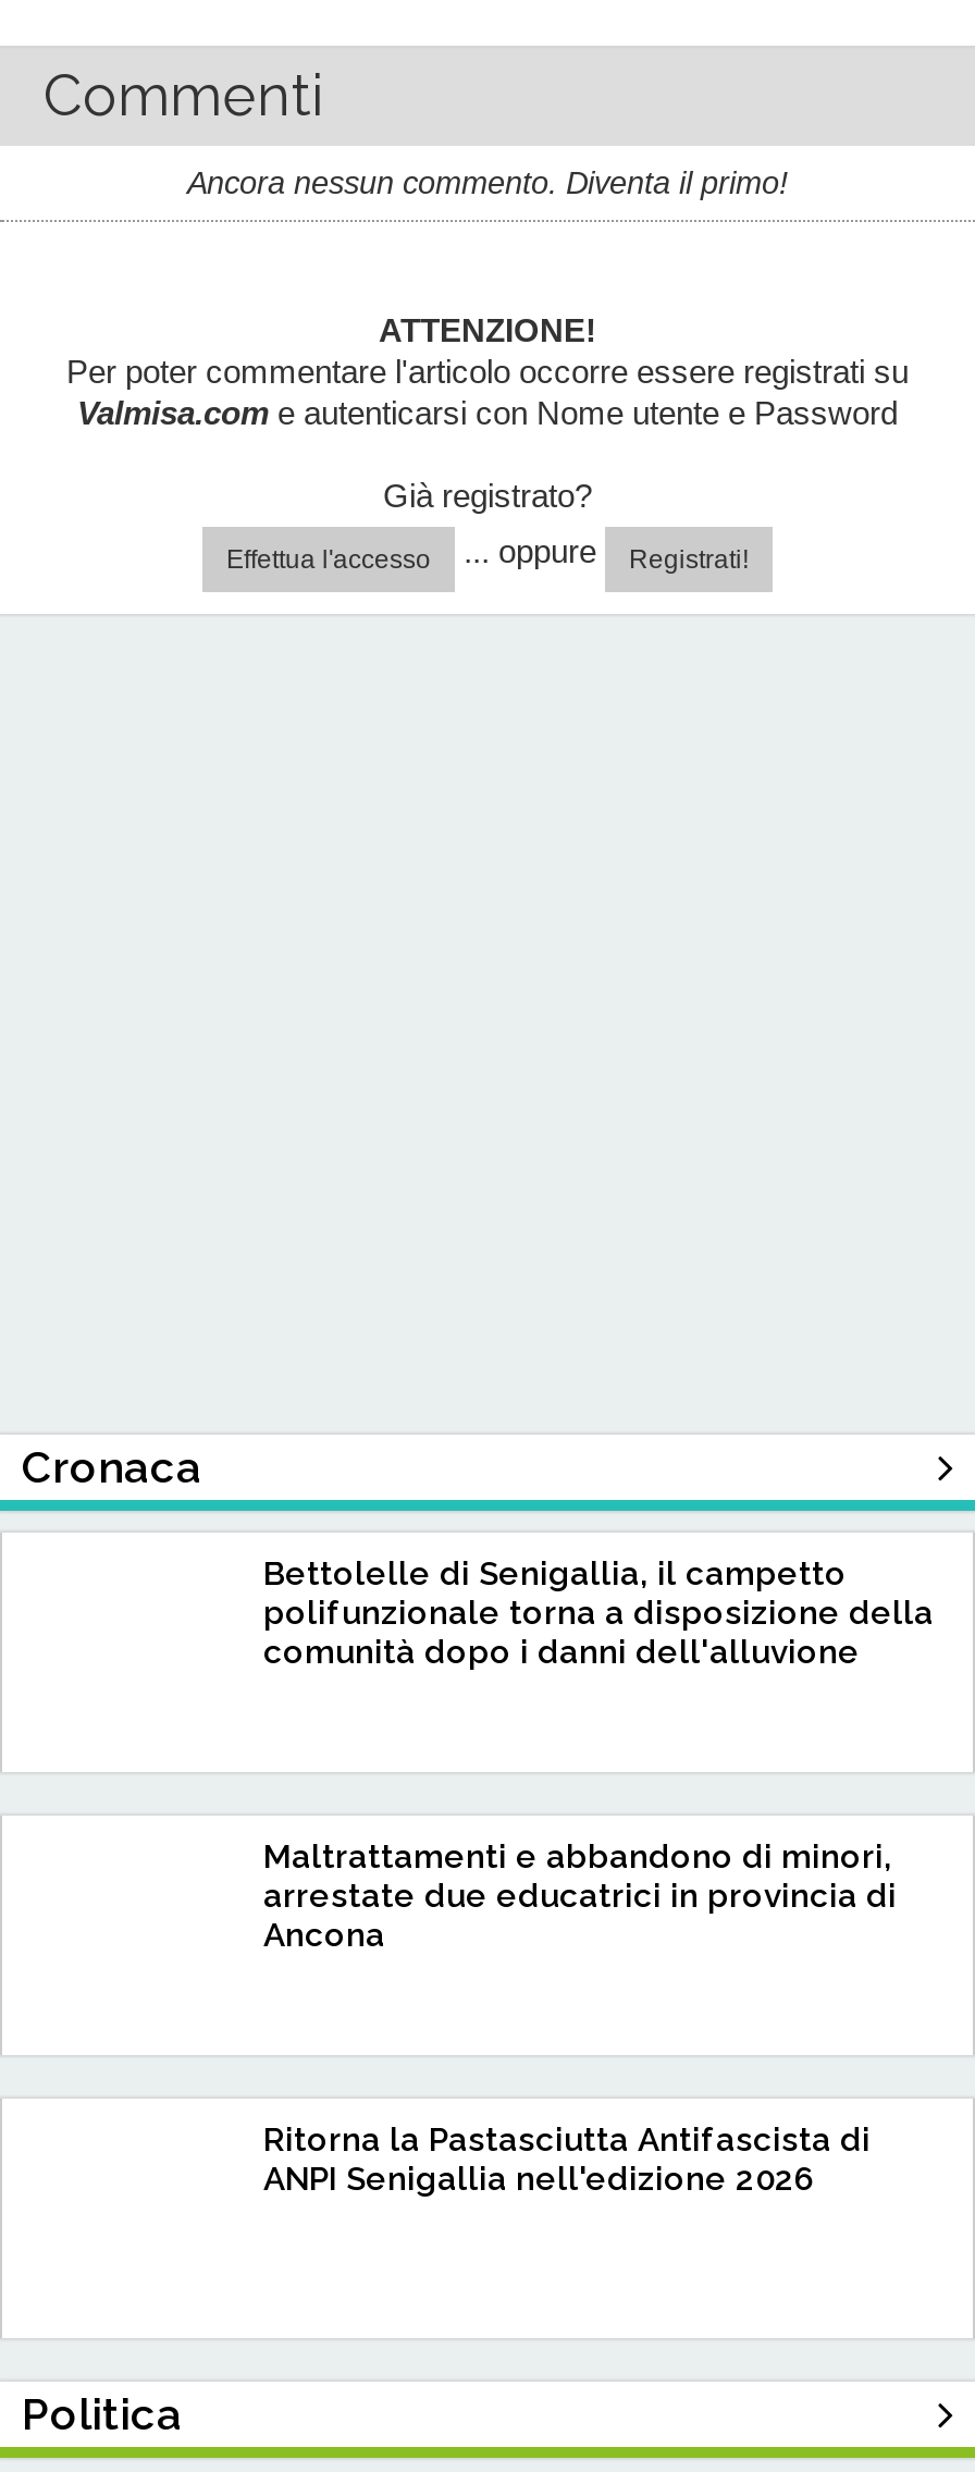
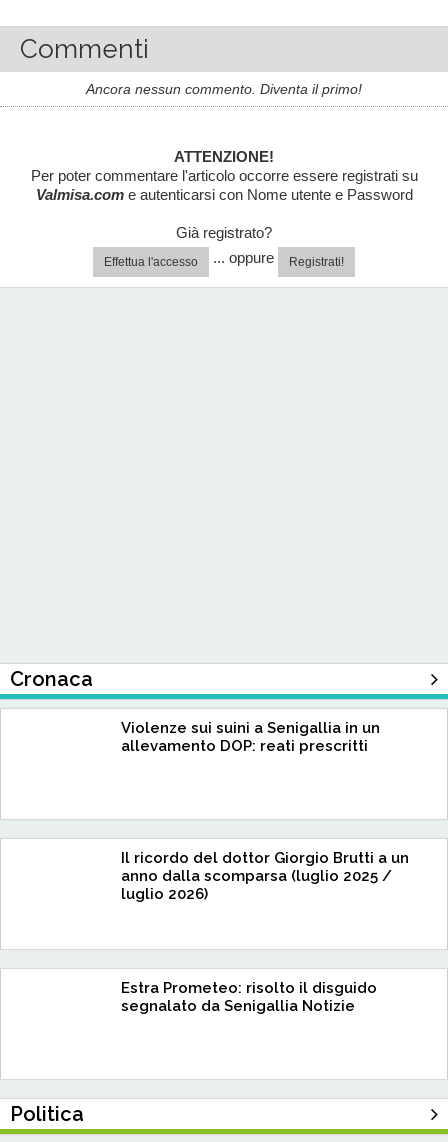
- Bettolelle di Senigallia, il campetto
- polifunzionale torna a disposizione della
- comunità dopo i danni dell'alluvione
+ Violenze sui suini a Senigallia in un
+ allevamento DOP: reati prescritti

- Maltrattamenti e abbandono di minori,
- arrestate due educatrici in provincia di
- Ancona
+ Il ricordo del dottor Giorgio Brutti a un
+ anno dalla scomparsa (luglio 2025 /
+ luglio 2026)

- Ritorna la Pastasciutta Antifascista di
- ANPI Senigallia nell'edizione 2026
+ Estra Prometeo: risolto il disguido
+ segnalato da Senigallia Notizie
